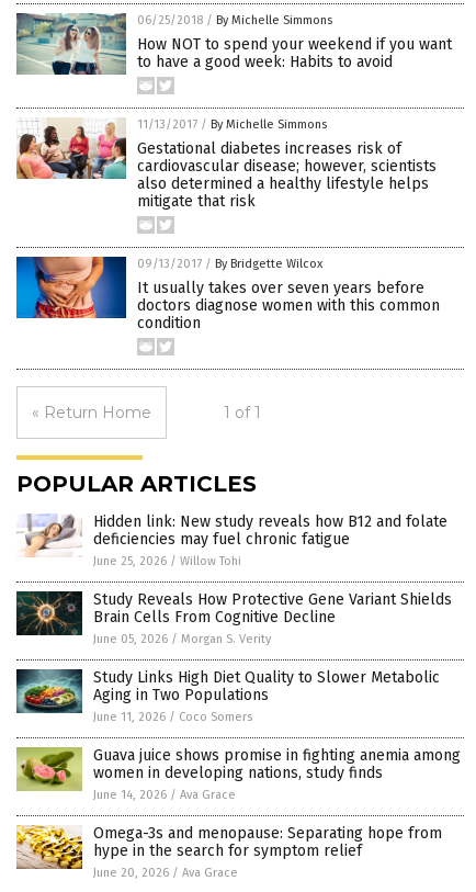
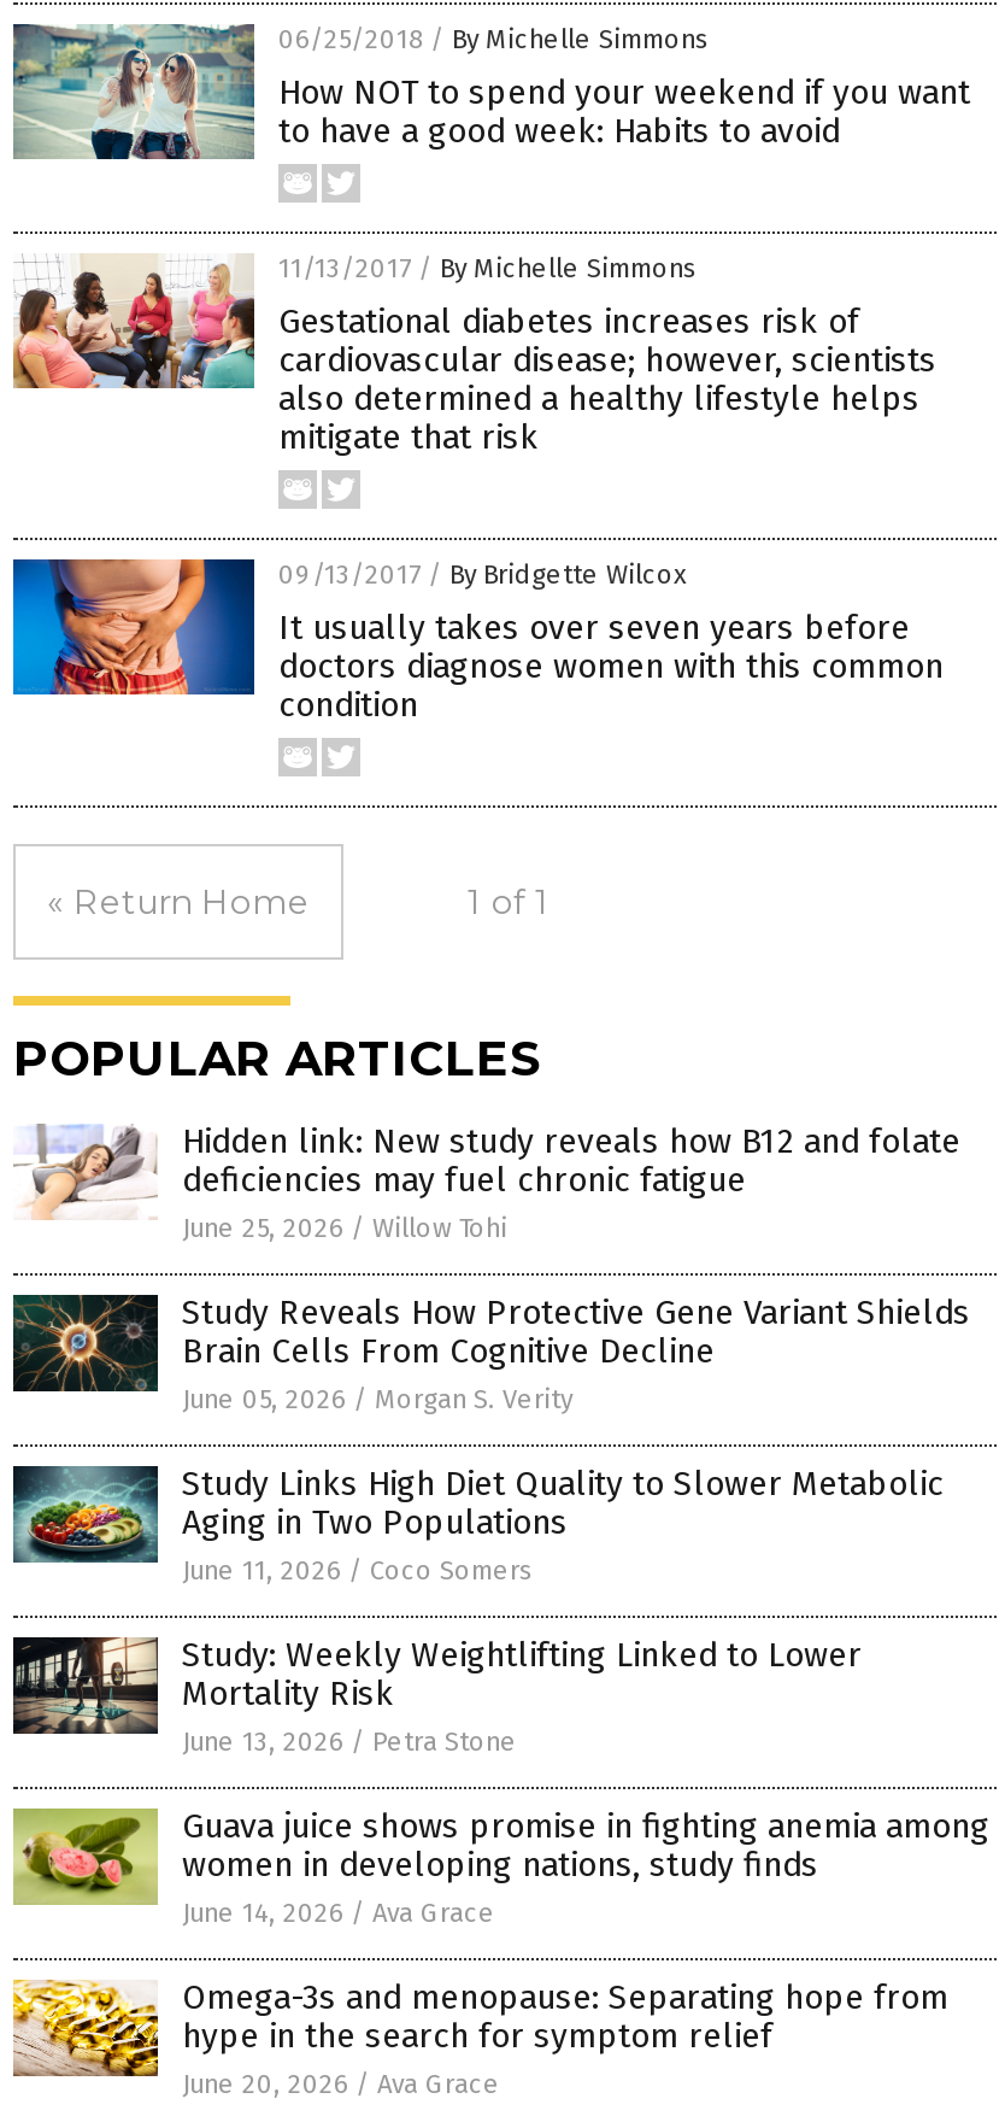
+ [image]
+ Study: Weekly Weightlifting Linked to Lower
+ Mortality Risk
+ June 13, 2026 / Petra Stone
